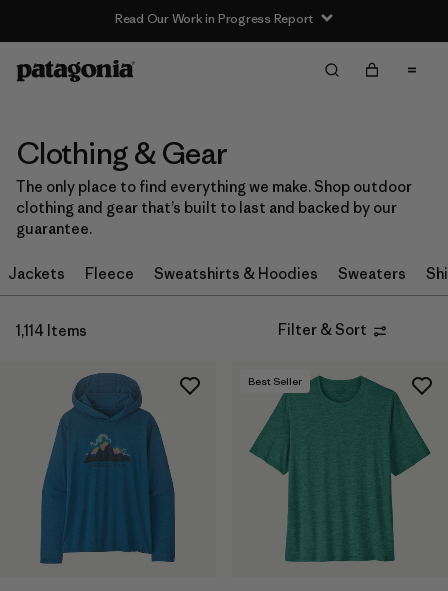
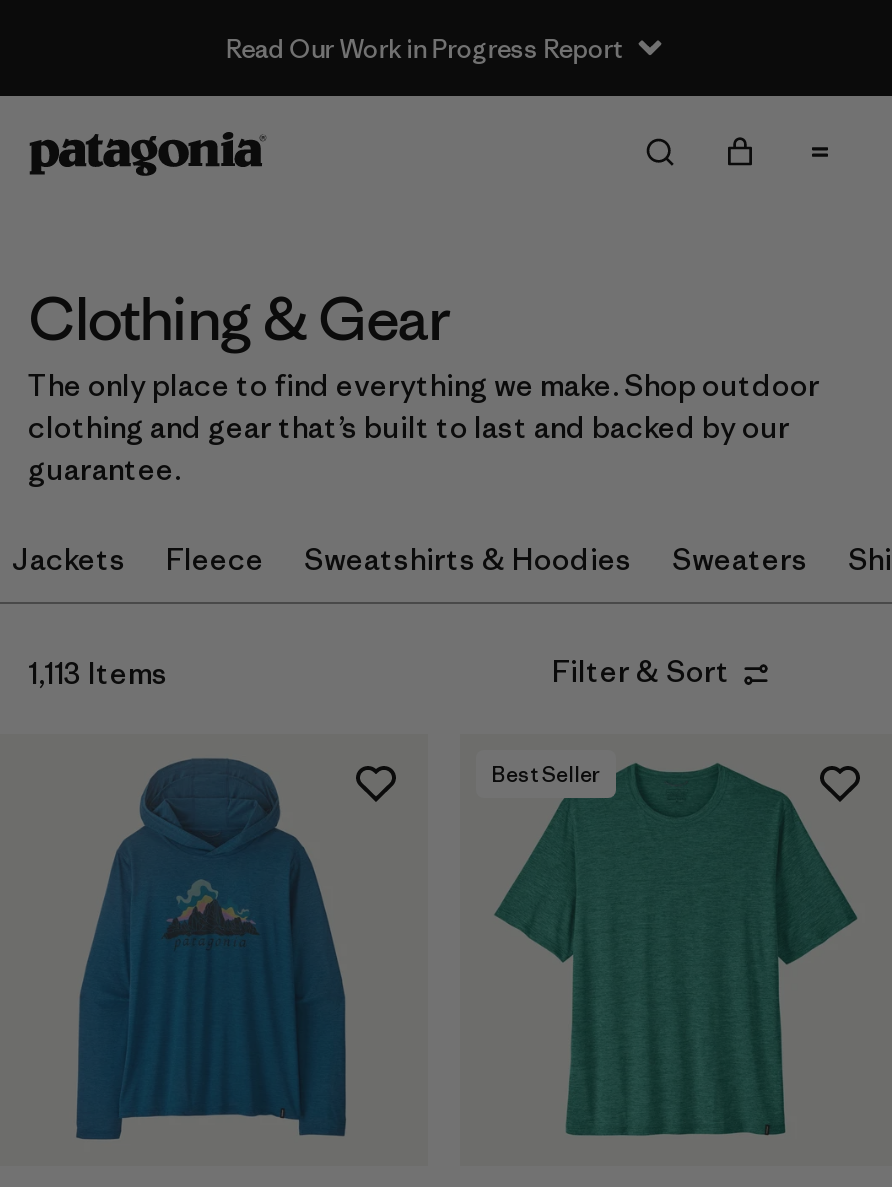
- 1,114 Items
+ 1,113 Items
